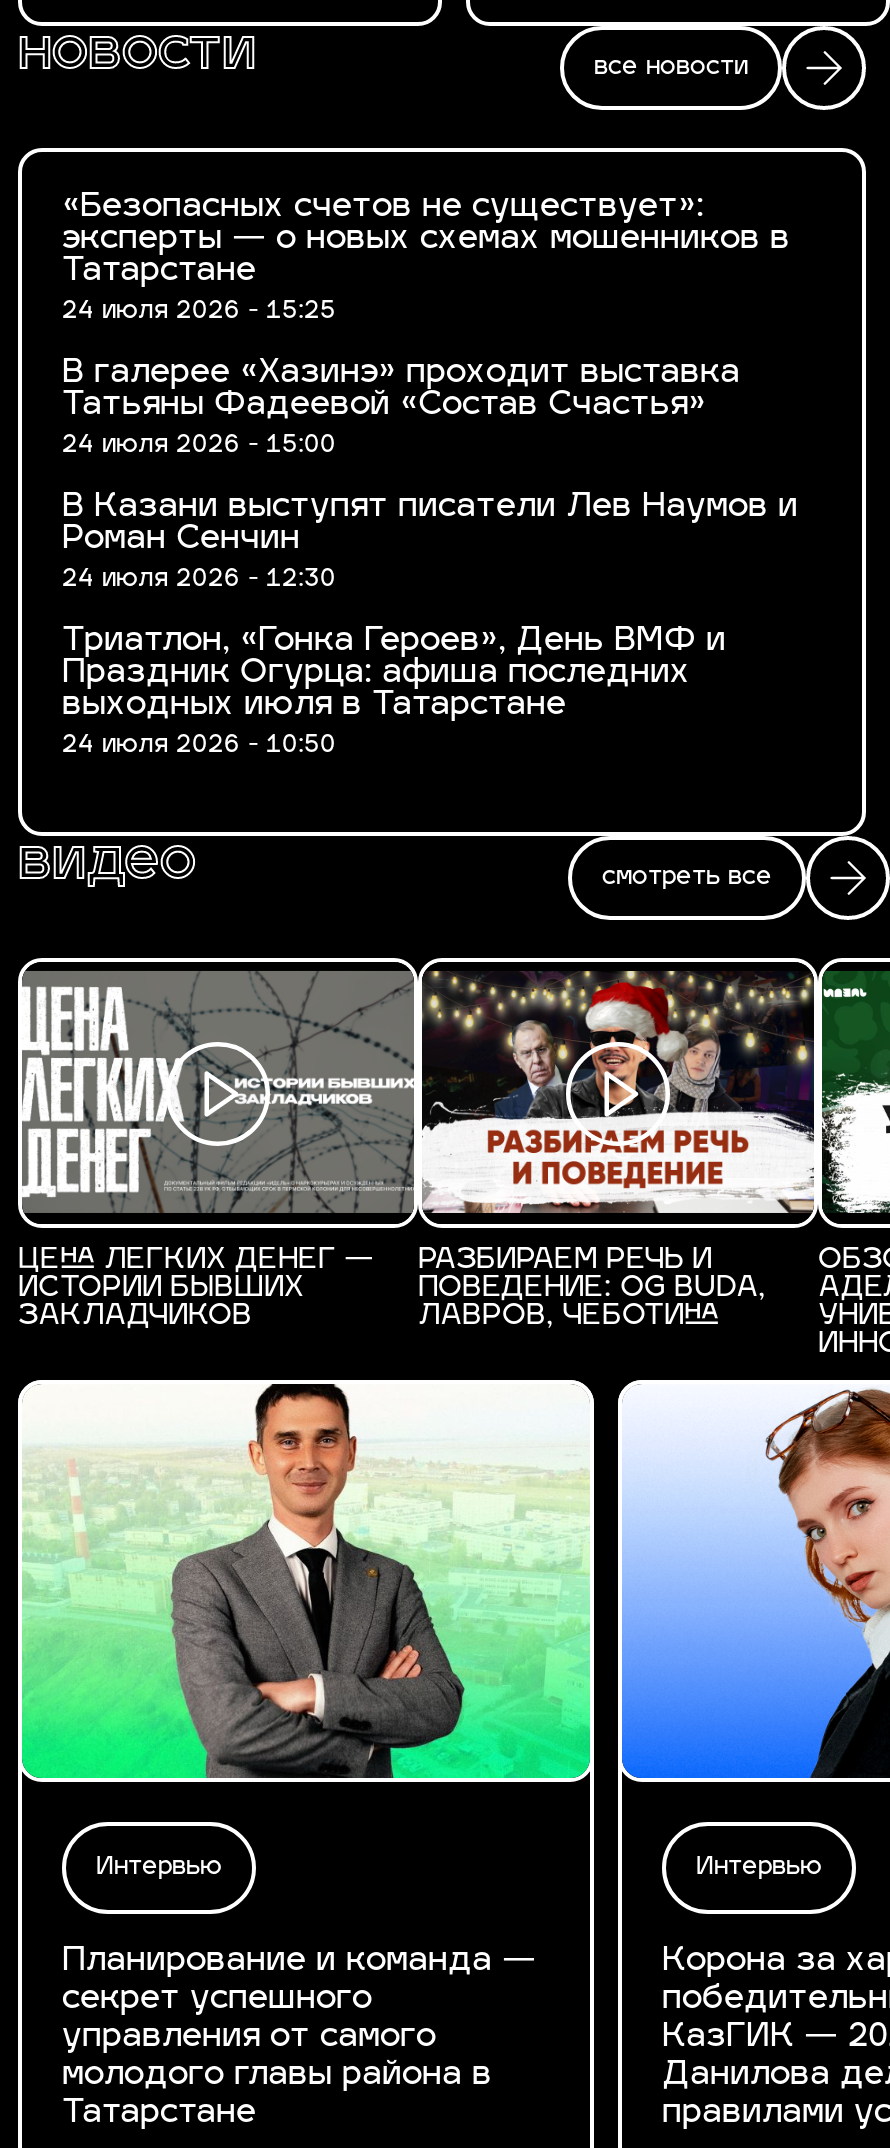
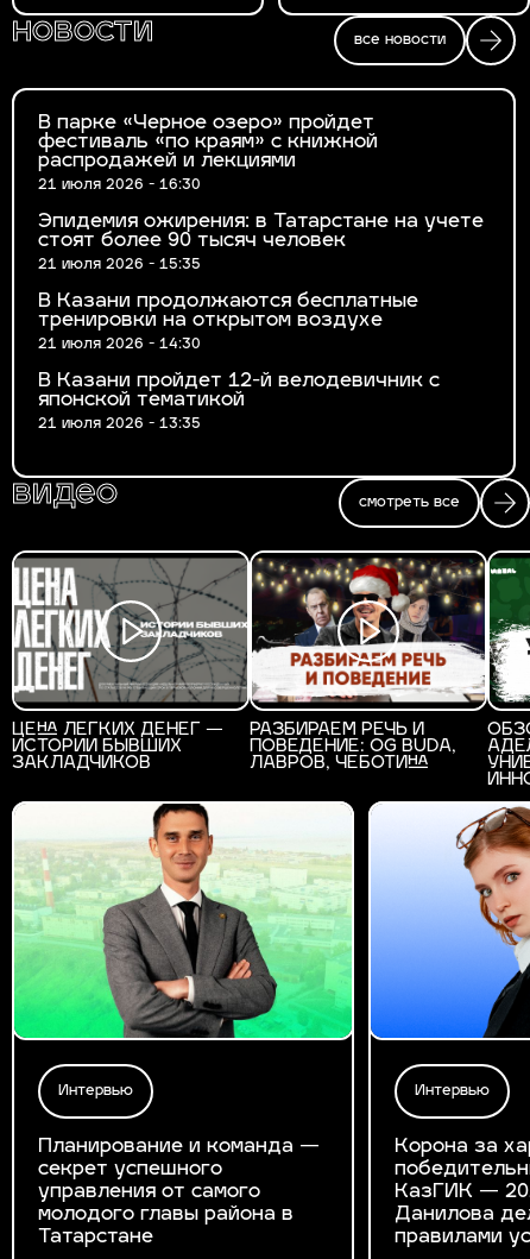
- «Безопасных счетов не существует»:
- эксперты — о новых схемах мошенников в
- Татарстане
- 24 июля 2026 - 15:25
+ В парке «Черное озеро» пройдет
+ фестиваль «по краям» с книжной
+ распродажей и лекциями
+ 21 июля 2026 - 16:30

- В галерее «Хазинэ» проходит выставка
- Татьяны Фадеевой «Состав Счастья»
- 24 июля 2026 - 15:00
+ Эпидемия ожирения: в Татарстане на учете
+ стоят более 90 тысяч человек
+ 21 июля 2026 - 15:35

- В Казани выступят писатели Лев Наумов и
- Роман Сенчин
- 24 июля 2026 - 12:30
+ В Казани продолжаются бесплатные
+ тренировки на открытом воздухе
+ 21 июля 2026 - 14:30

- Триатлон, «Гонка Героев», День ВМФ и
- Праздник Огурца: афиша последних
- выходных июля в Татарстане
- 24 июля 2026 - 10:50
+ В Казани пройдет 12-й велодевичник с
+ японской тематикой
+ 21 июля 2026 - 13:35
